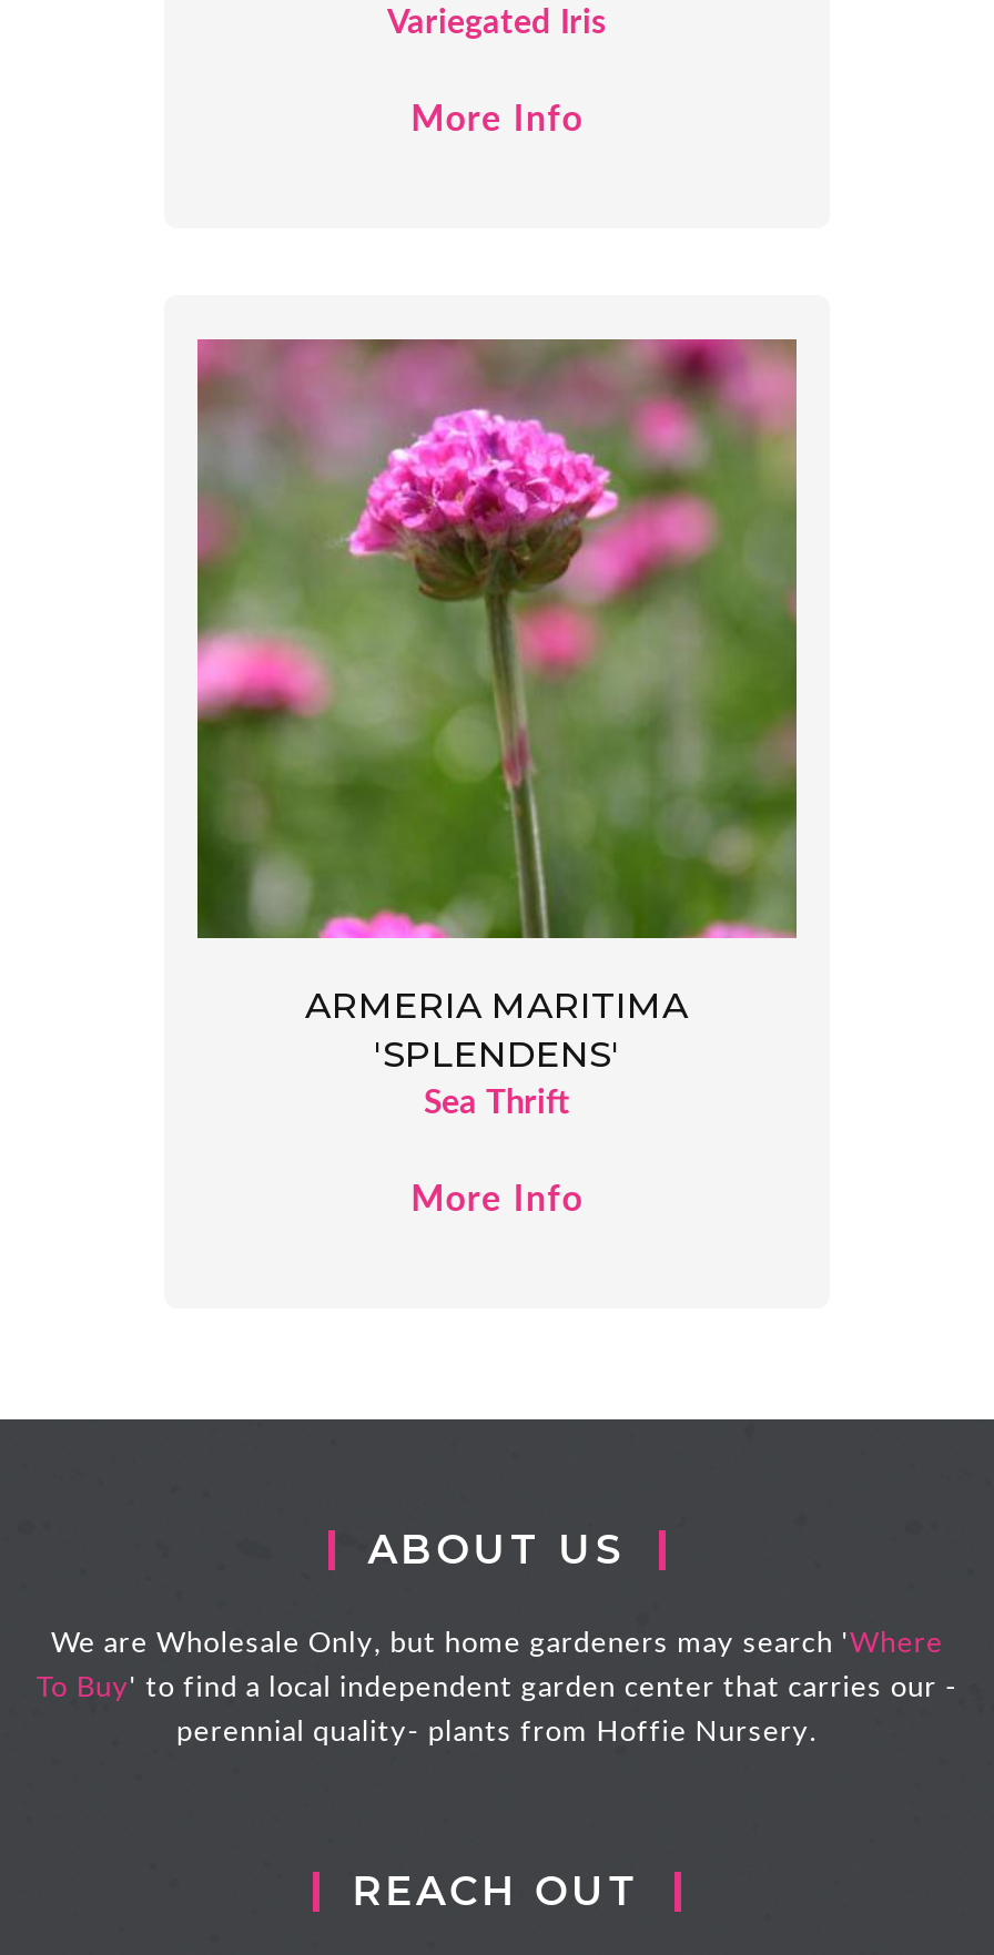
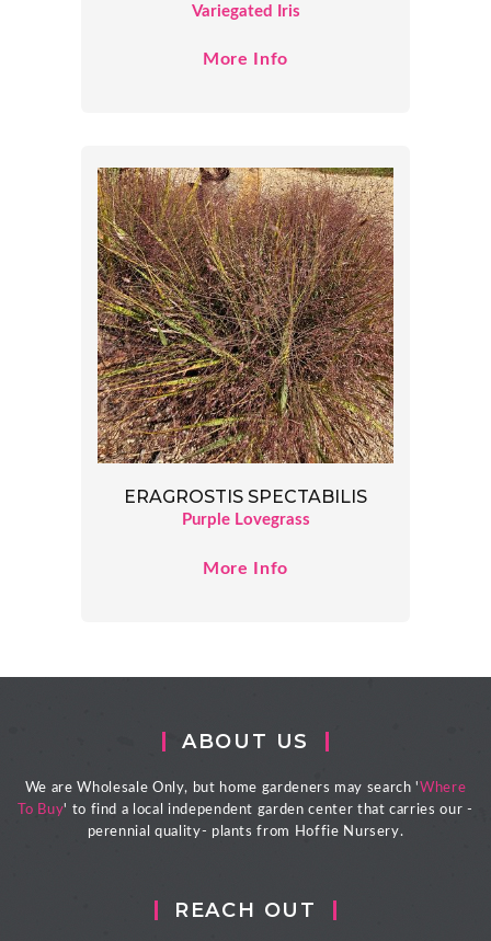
- [image]
- ARMERIA MARITIMA
- 'SPLENDENS'
- Sea Thrift
+ [image]
+ ERAGROSTIS SPECTABILIS
+ Purple Lovegrass
